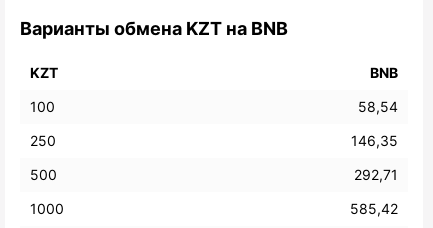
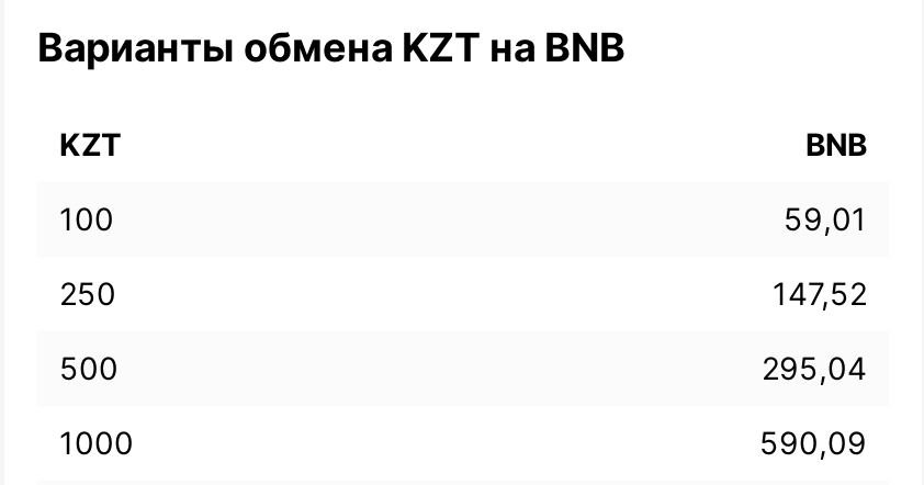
- 58,54
+ 59,01

- 146,35
+ 147,52

- 292,71
+ 295,04

- 585,42
+ 590,09
